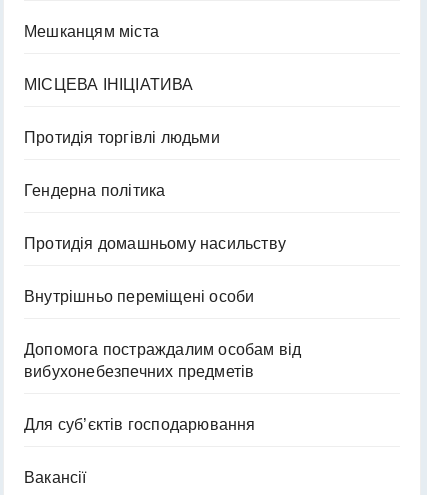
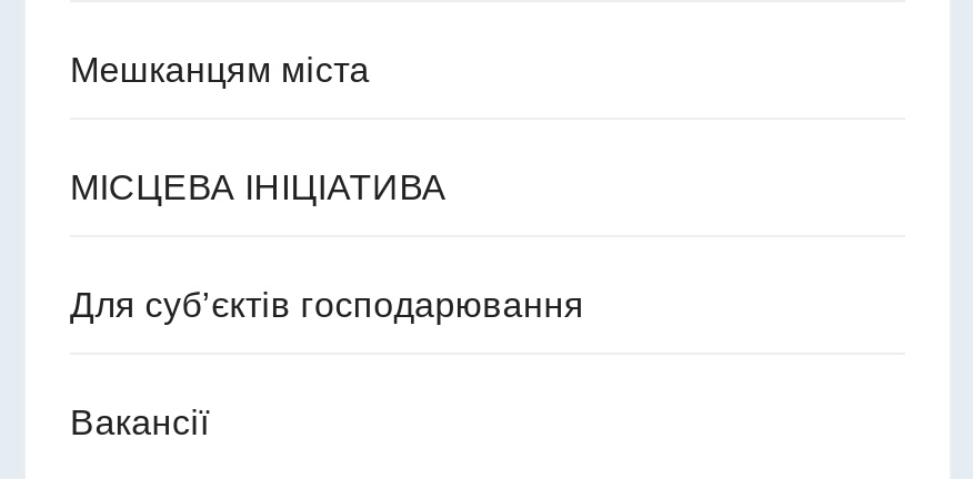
- Протидія торгівлі людьми
- Гендерна політика
- Протидія домашньому насильству
- Внутрішньо переміщені особи
- Допомога постраждалим особам від
- вибухонебезпечних предметів
